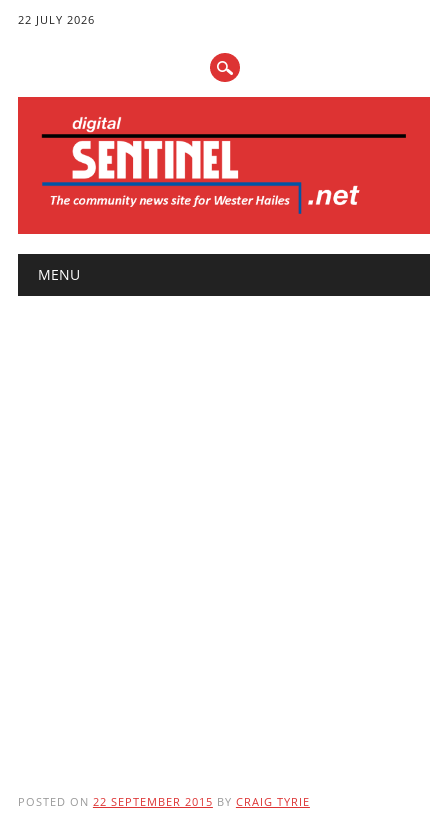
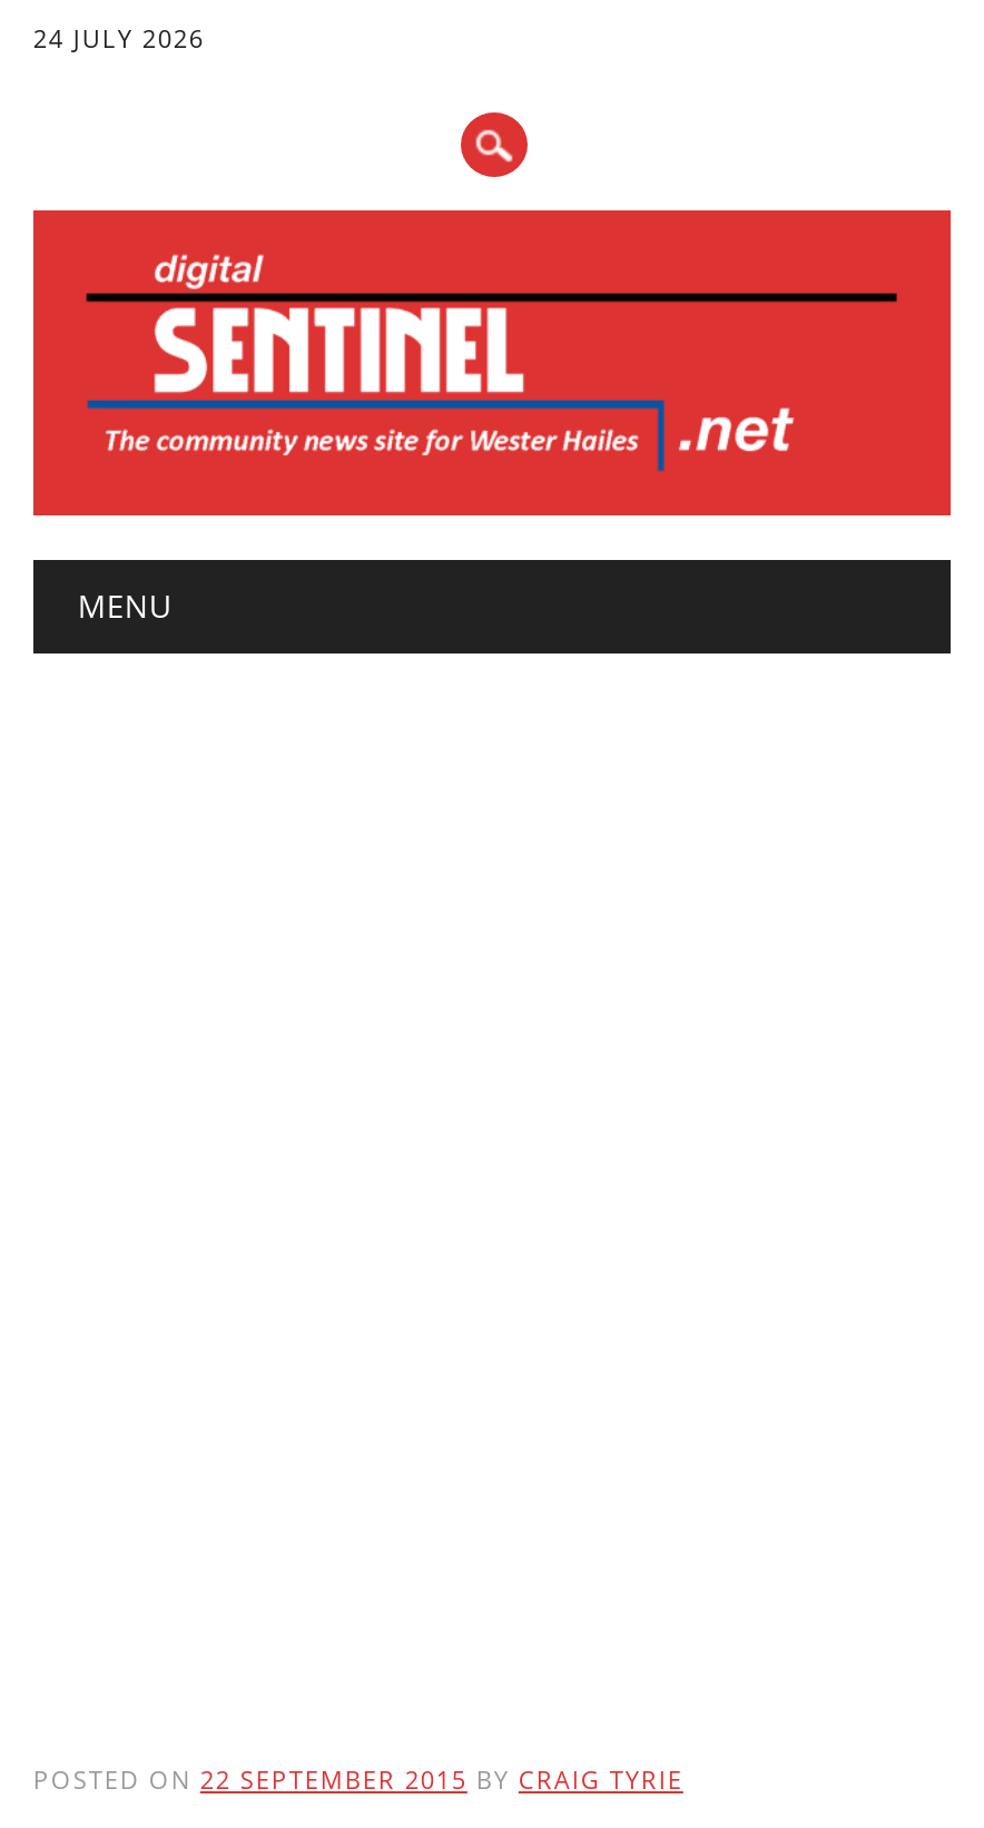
- 22 JULY 2026
+ 24 JULY 2026
